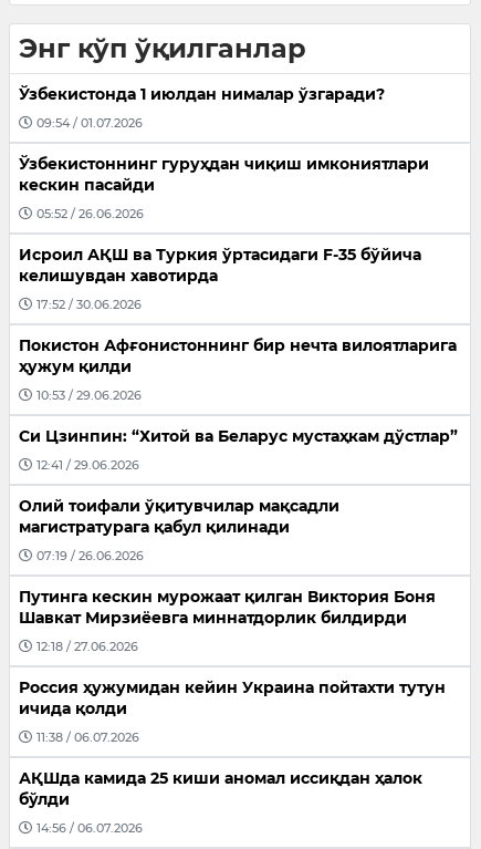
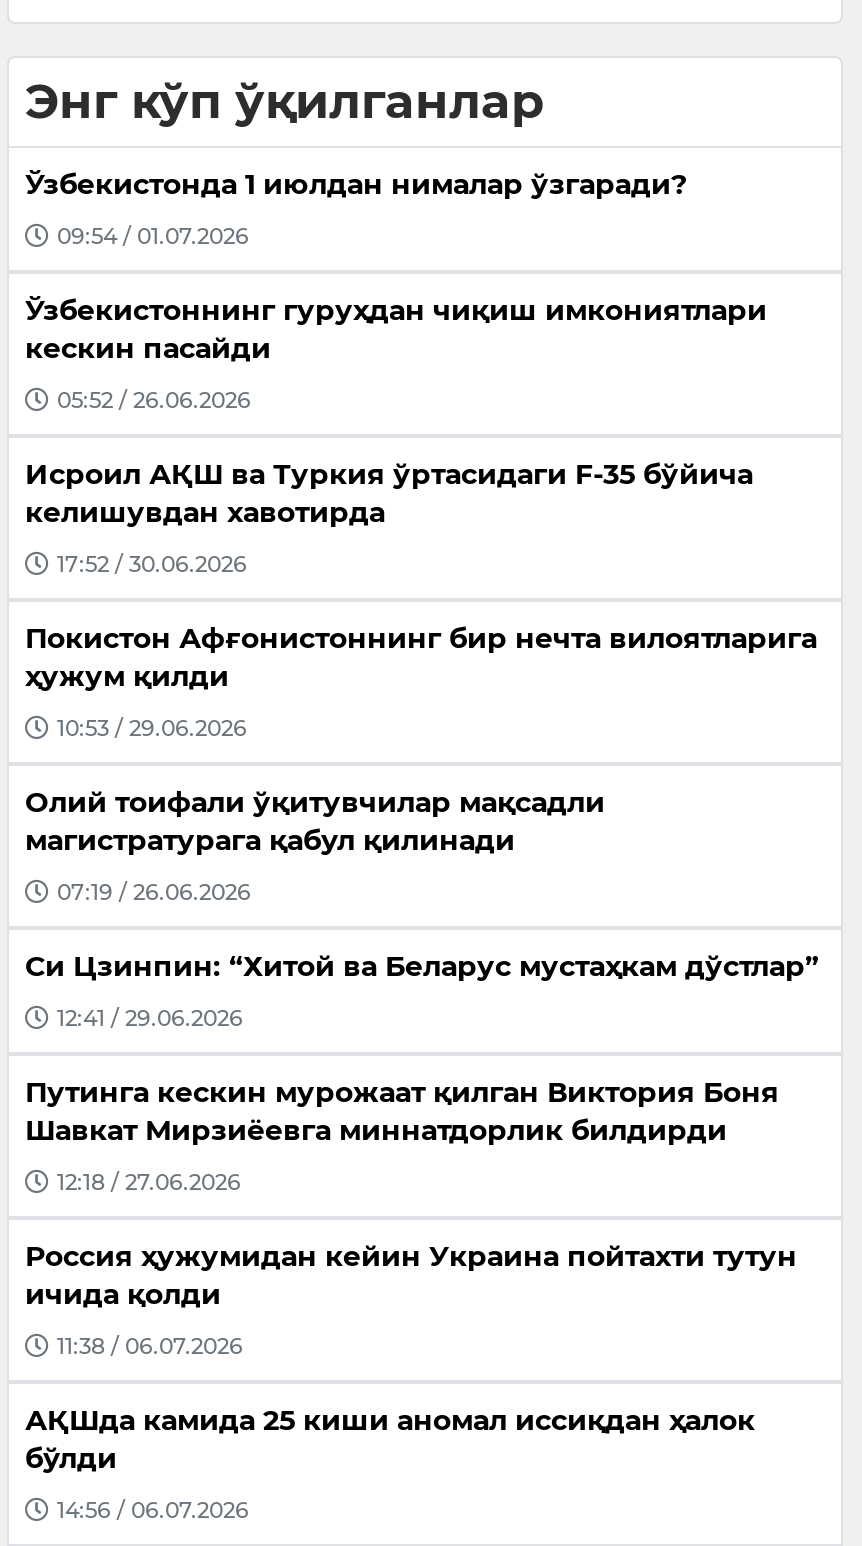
moved down: Си Цзинпин: “Хитой ва Беларус мустаҳкам дўстлар” | 12:41 / 29.06.2026

moved up: Олий тоифали ўқитувчилар мақсадли | магистратурага қабул қилинади | 07:19 / 26.06.2026
